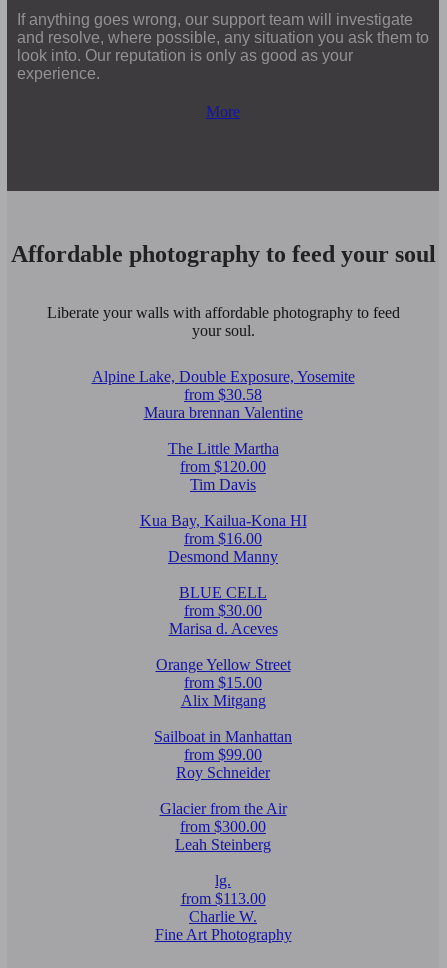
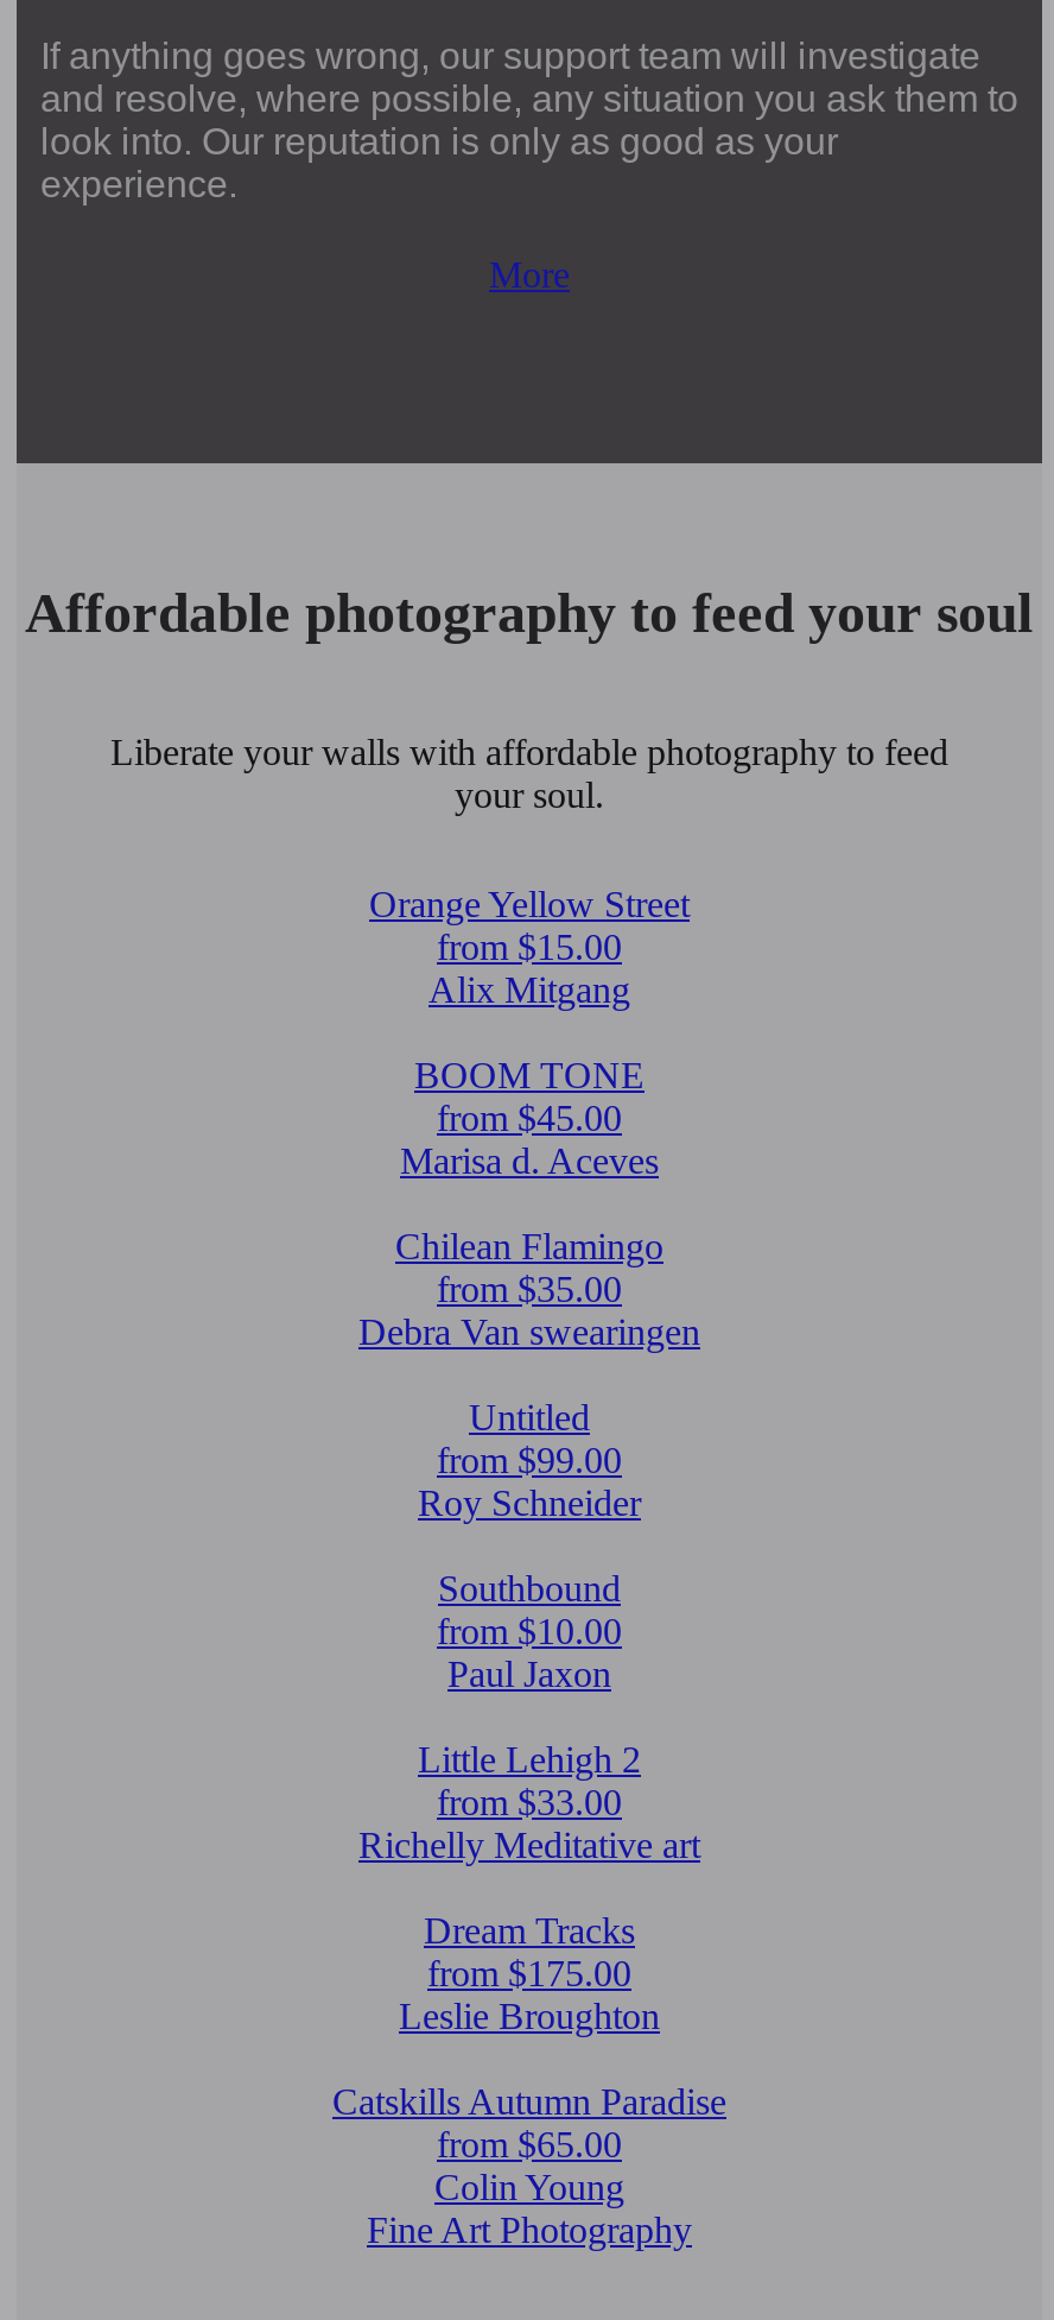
- Alpine Lake, Double Exposure, Yosemite
- from $30.58
- Maura brennan Valentine
- The Little Martha
- from $120.00
- Tim Davis
- Kua Bay, Kailua-Kona HI
- from $16.00
- Desmond Manny
- BLUE CELL
- from $30.00

moved down: Marisa d. Aceves

moved up: Orange Yellow Street | from $15.00 | Alix Mitgang

- Sailboat in Manhattan
+ BOOM TONE
+ from $45.00
+ Chilean Flamingo
+ from $35.00
+ Debra Van swearingen
+ Untitled

moved up: from $99.00 | Roy Schneider

- Glacier from the Air
- from $300.00
- Leah Steinberg
- lg.
- from $113.00
- Charlie W.
+ Southbound
+ from $10.00
+ Paul Jaxon
+ Little Lehigh 2
+ from $33.00
+ Richelly Meditative art
+ Dream Tracks
+ from $175.00
+ Leslie Broughton
+ Catskills Autumn Paradise
+ from $65.00
+ Colin Young
